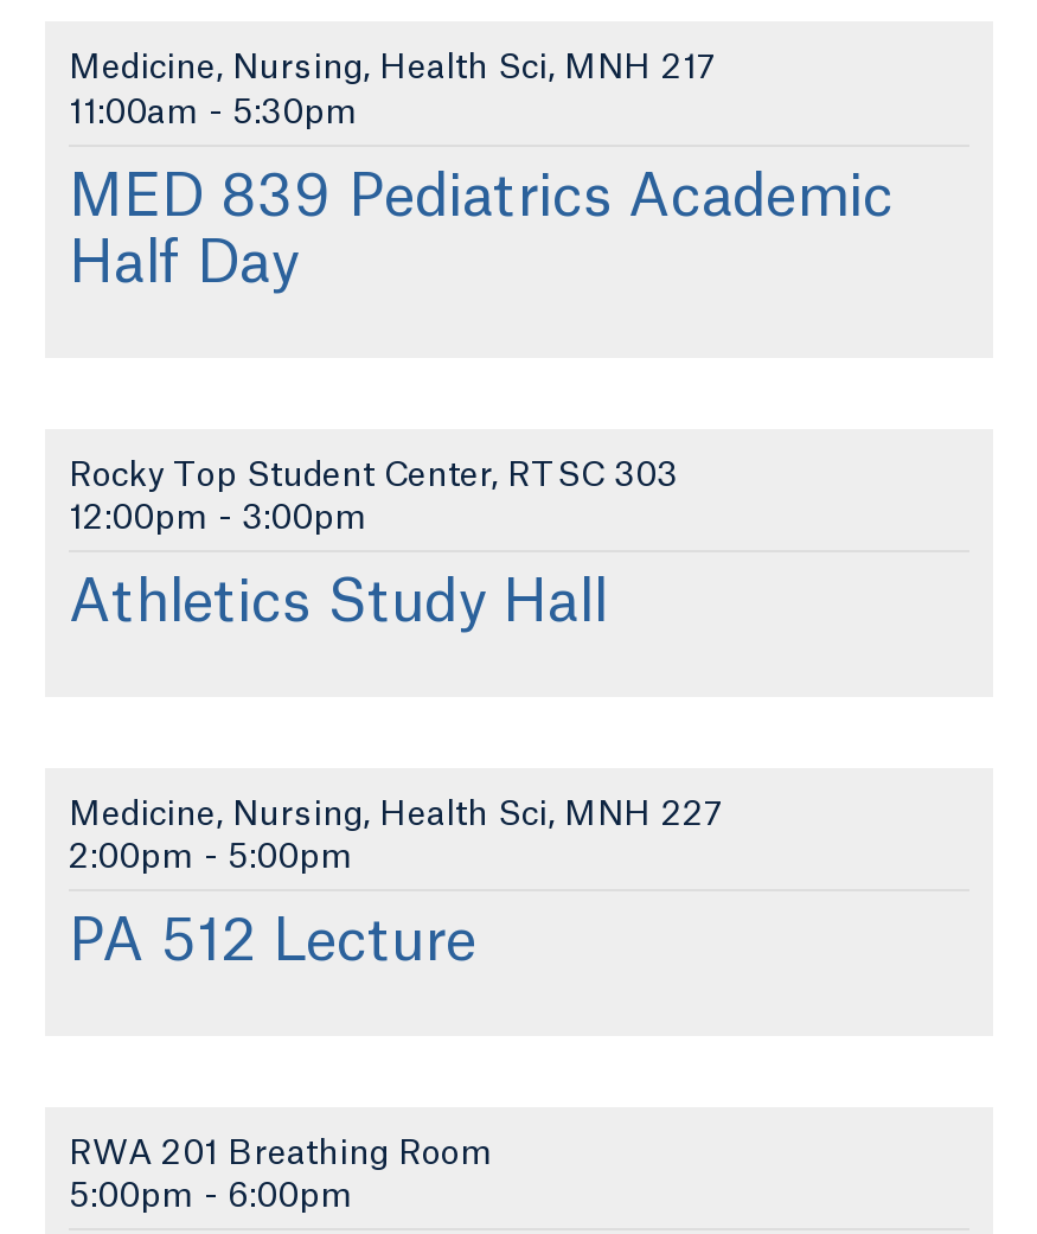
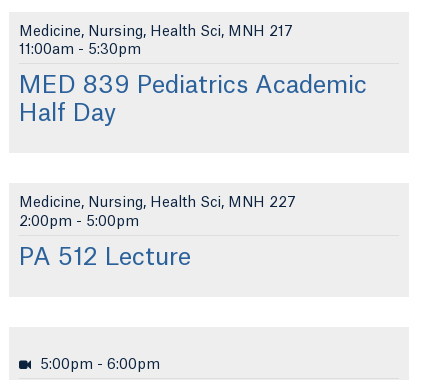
- Rocky Top Student Center, RTSC 303
- 12:00pm - 3:00pm
- Athletics Study Hall

- RWA 201 Breathing Room
